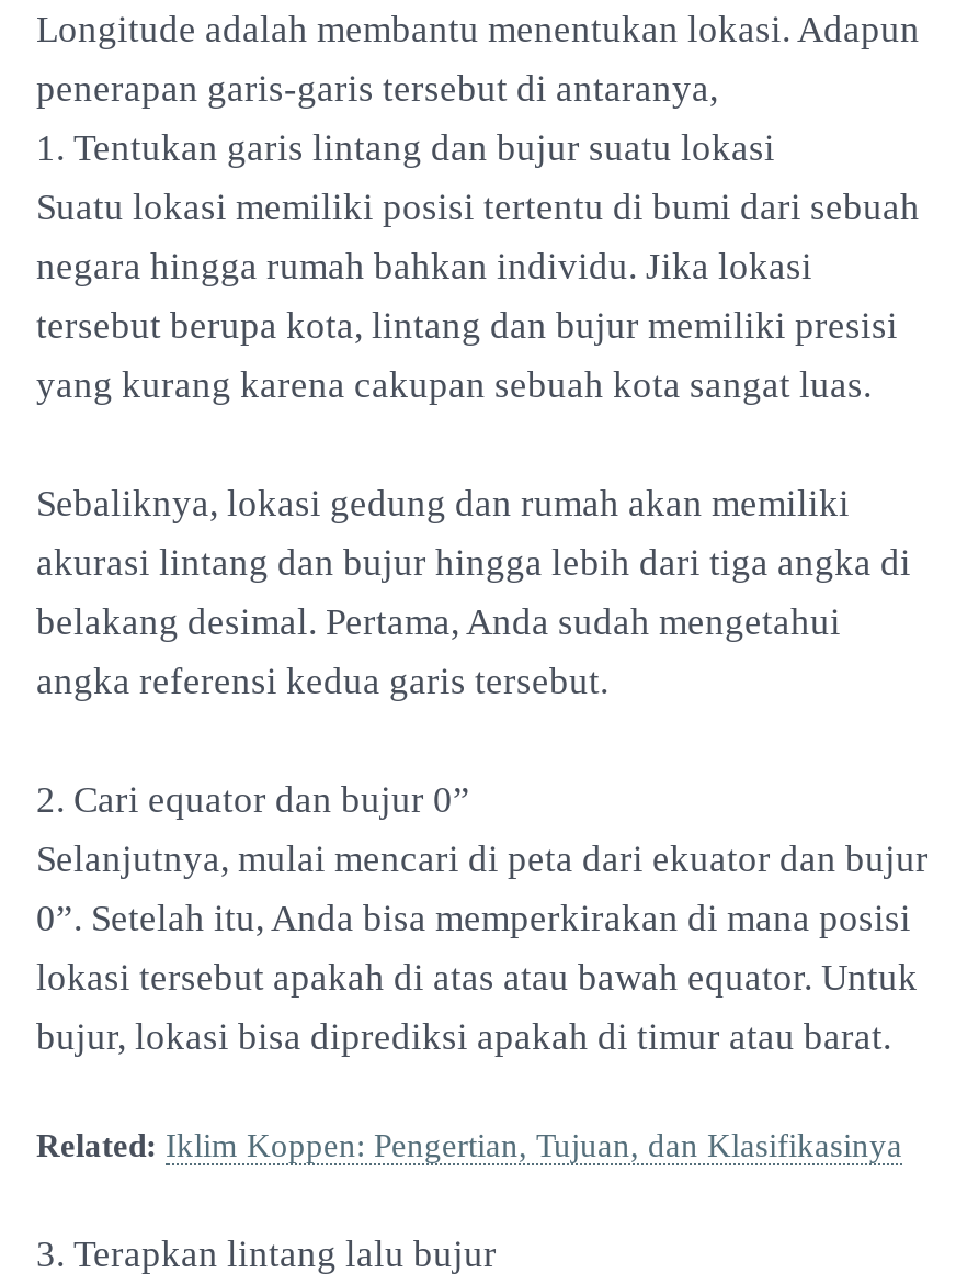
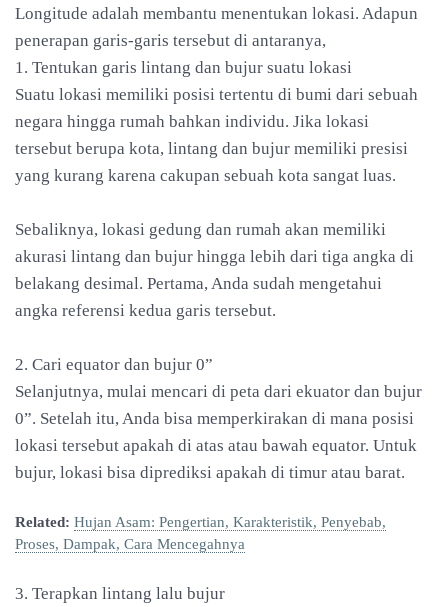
- Related: Iklim Koppen: Pengertian, Tujuan, dan Klasifikasinya
+ Related: Hujan Asam: Pengertian, Karakteristik, Penyebab,
+ Proses, Dampak, Cara Mencegahnya
